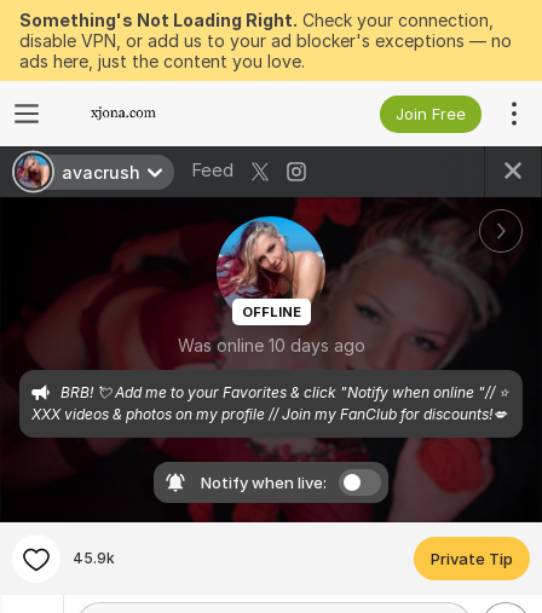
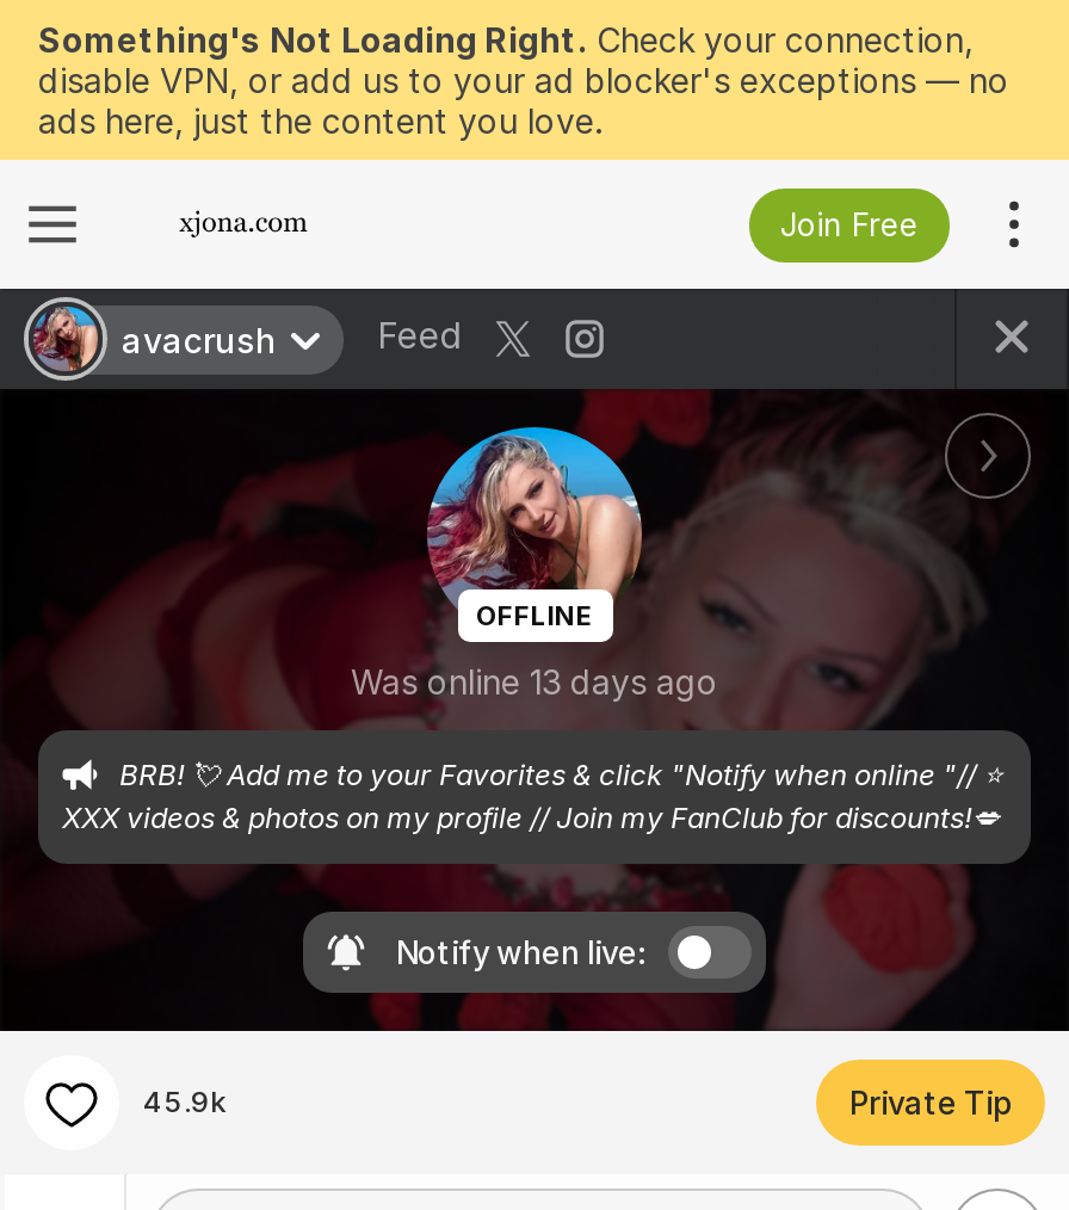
- Was online 10 days ago
+ Was online 13 days ago
